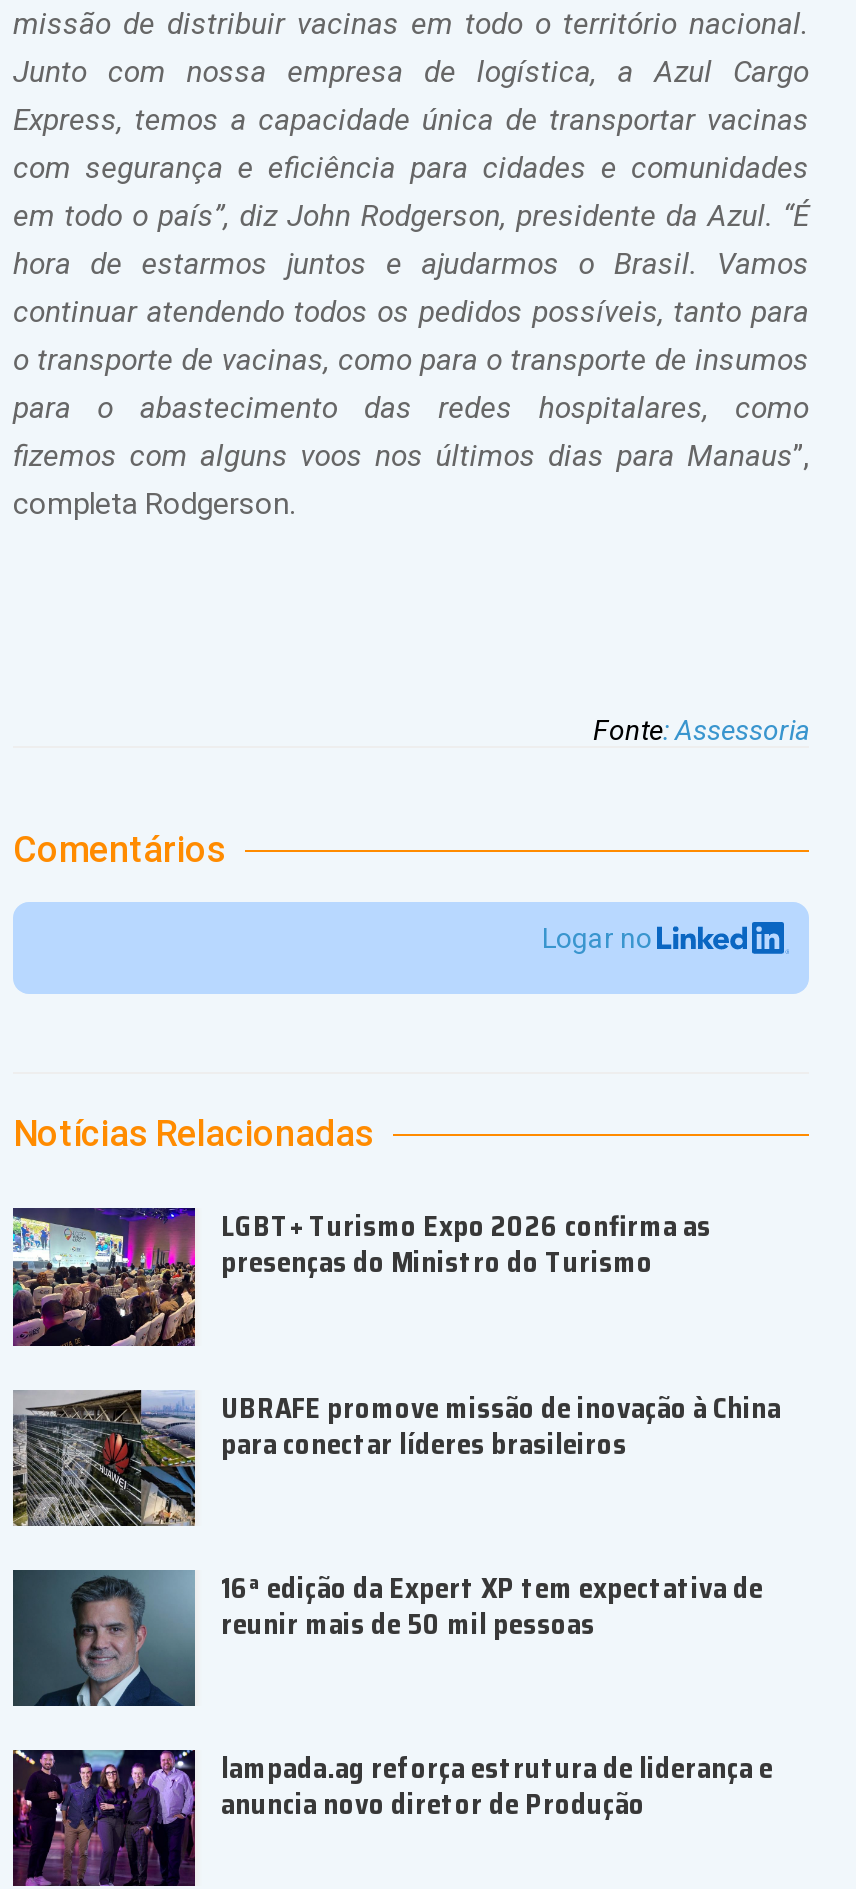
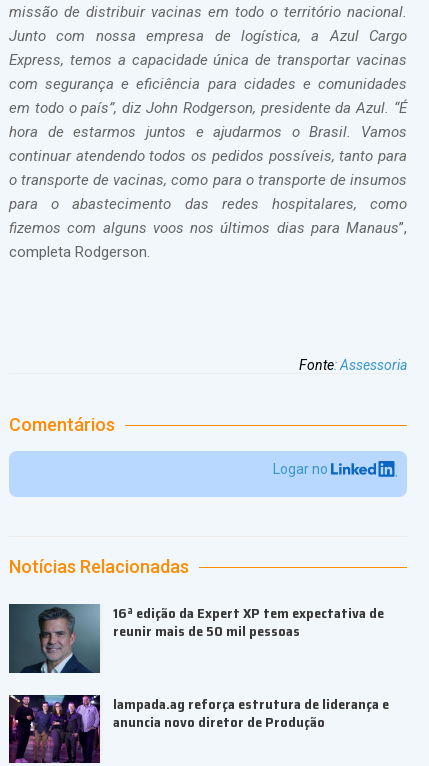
- [image]
- LGBT+ Turismo Expo 2026 confirma as
- presenças do Ministro do Turismo
- UBRAFE promove missão de inovação à China
- para conectar líderes brasileiros

- [image]
